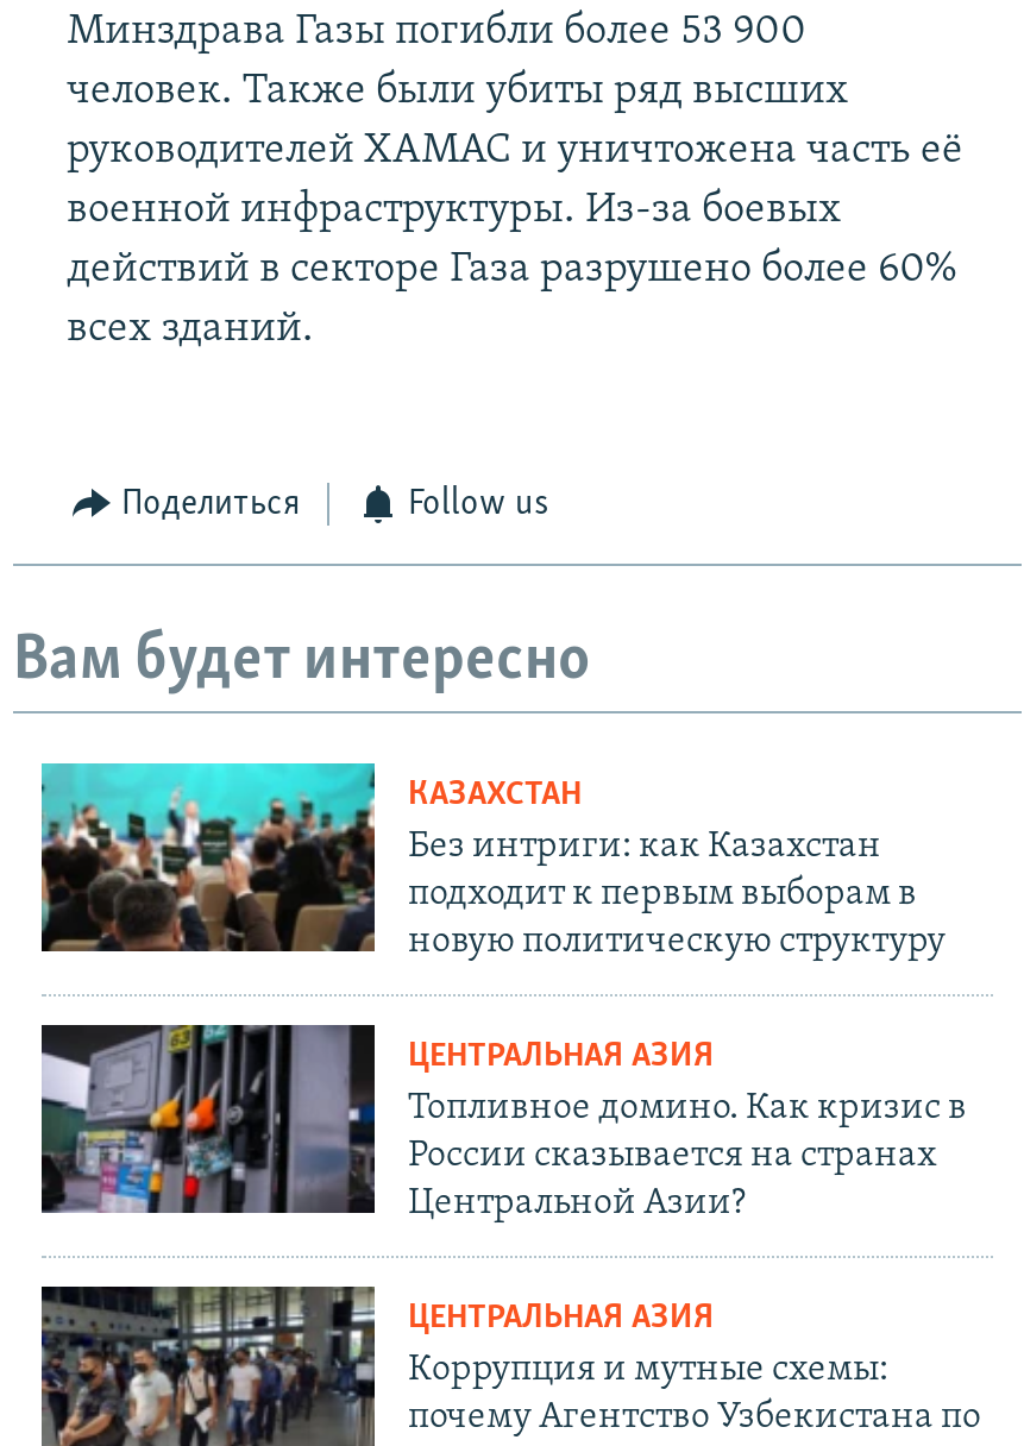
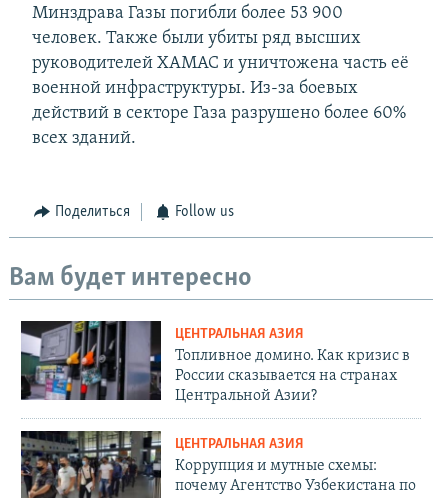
- [image]
- КАЗАХСТАН
- Без интриги: как Казахстан
- подходит к первым выборам в
- новую политическую структуру
